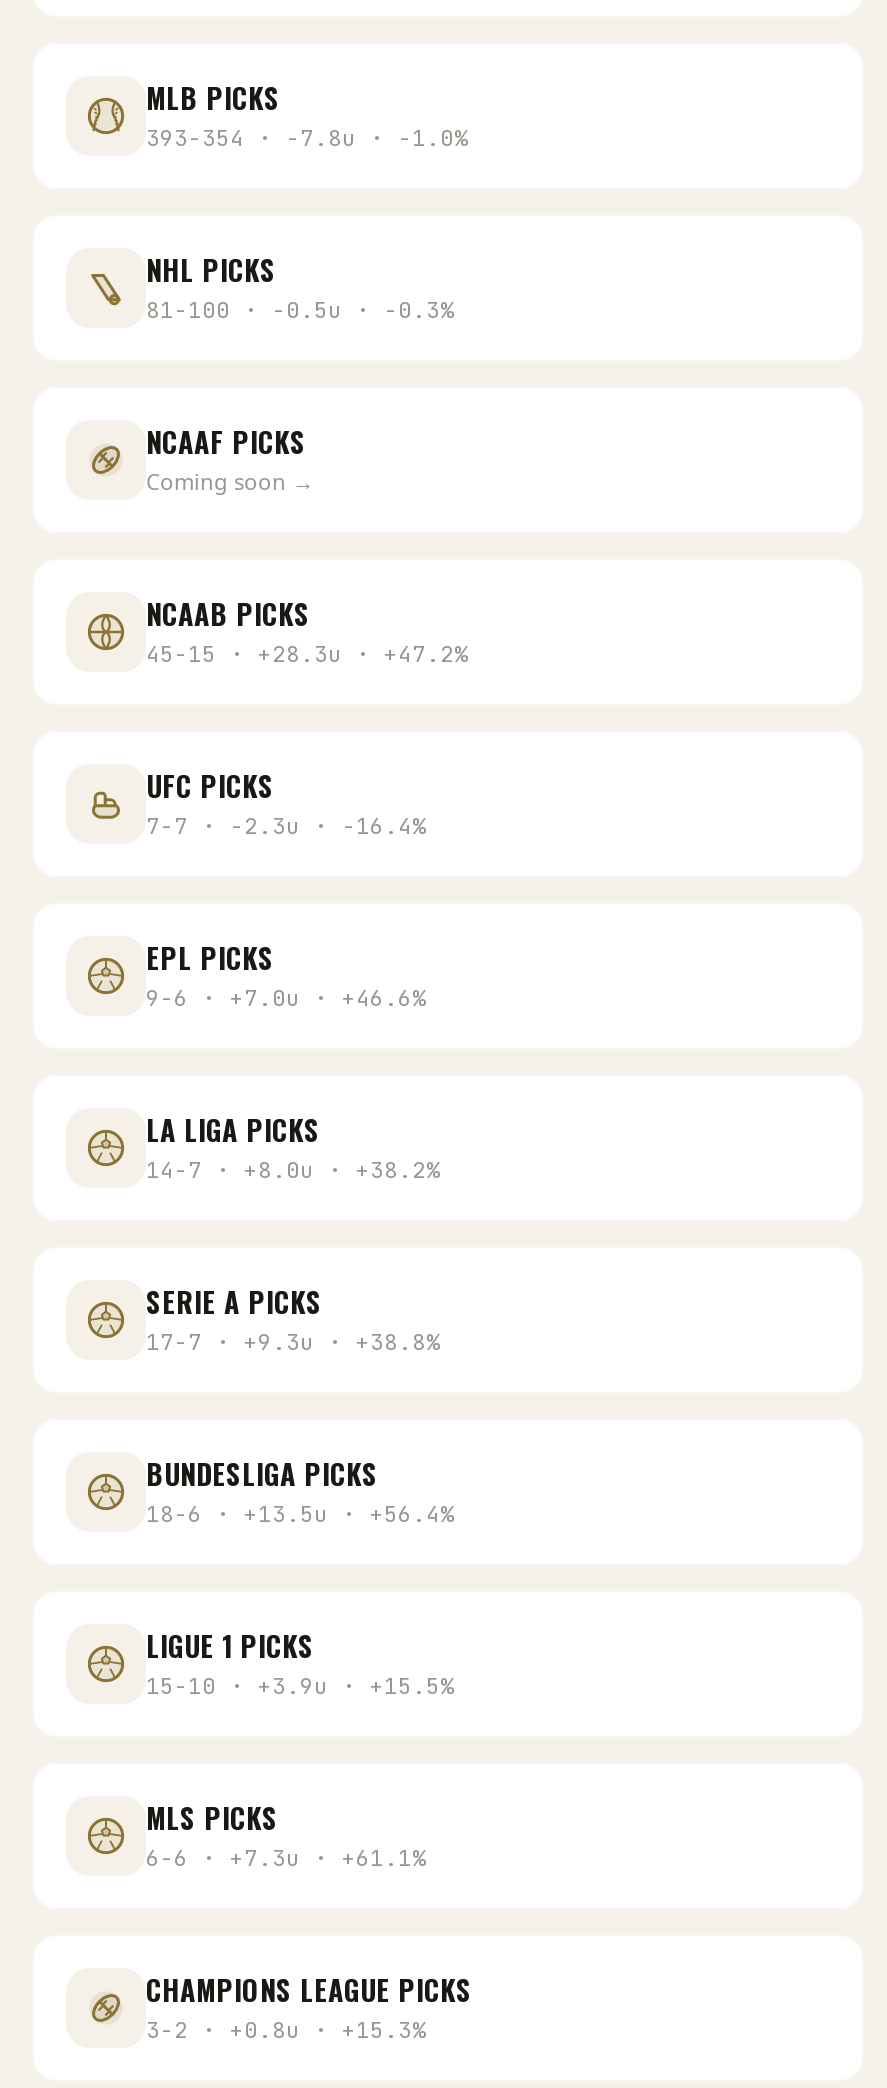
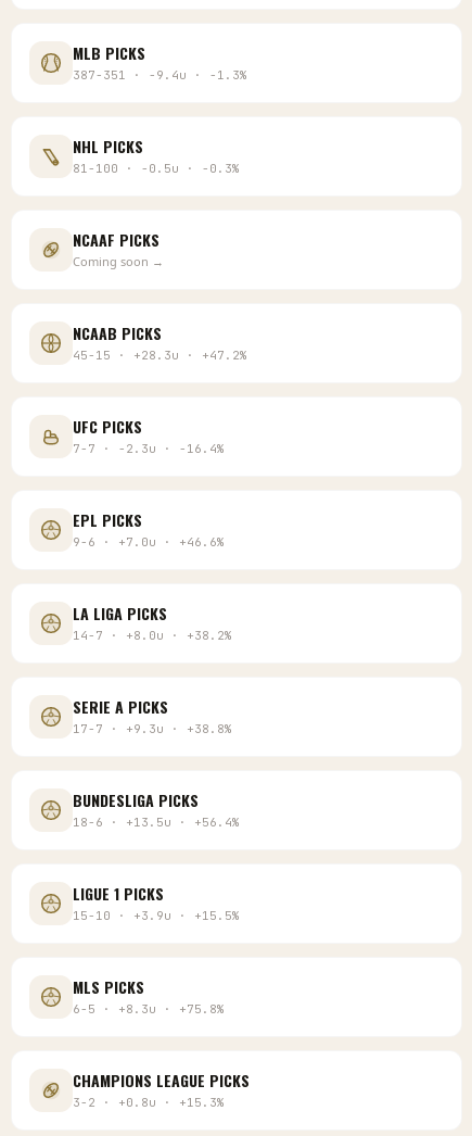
- 393 - 354 · -7.8u · -1.0%
+ 387 - 351 · -9.4u · -1.3%

- 6 - 6 · + 7.3u · +61.1%
+ 6 - 5 · + 8.3u · +75.8%
